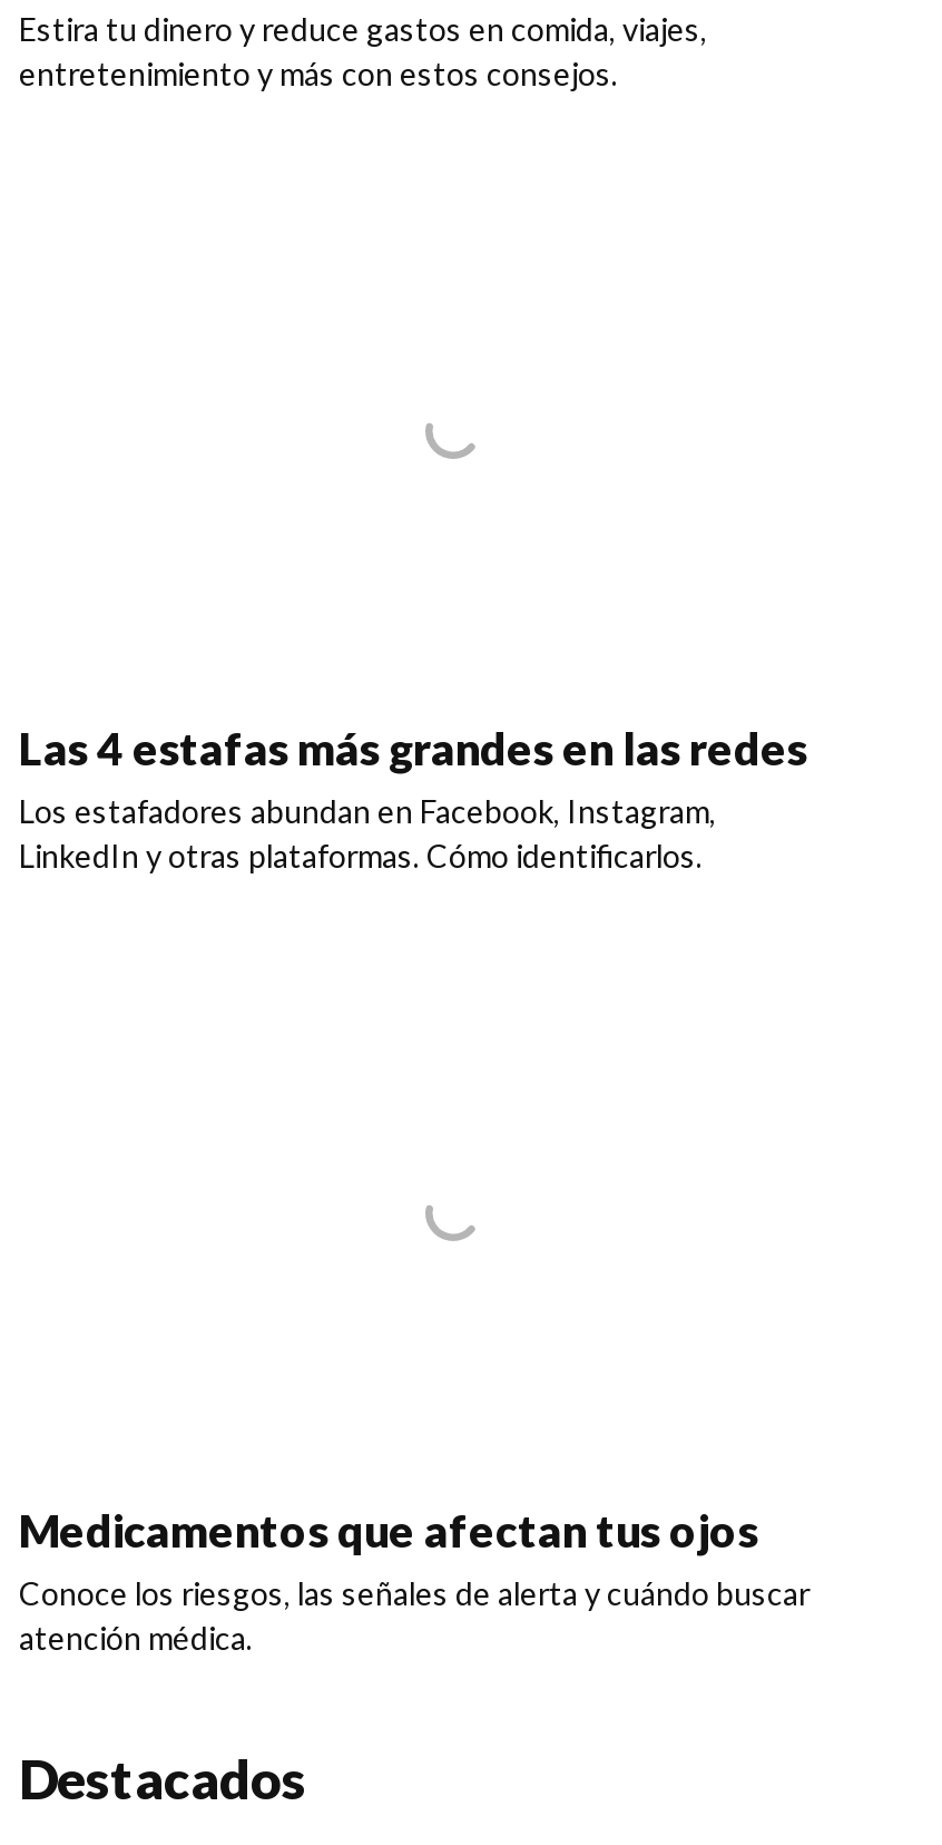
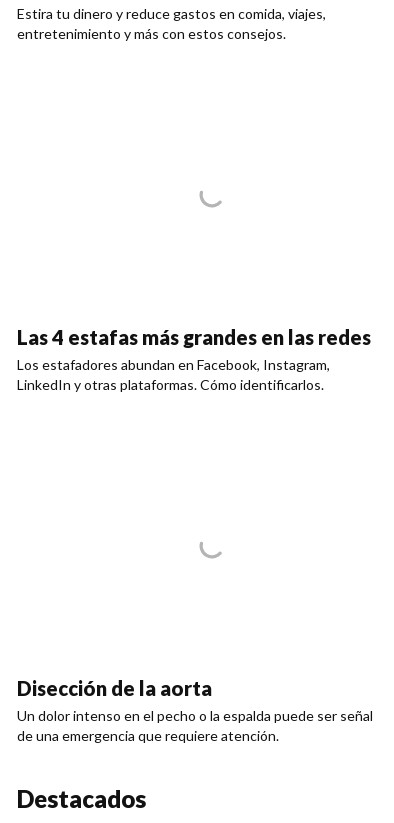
- Medicamentos que afectan tus ojos
- Conoce los riesgos, las señales de alerta y cuándo buscar
- atención médica.
+ Disección de la aorta
+ Un dolor intenso en el pecho o la espalda puede ser señal
+ de una emergencia que requiere atención.
